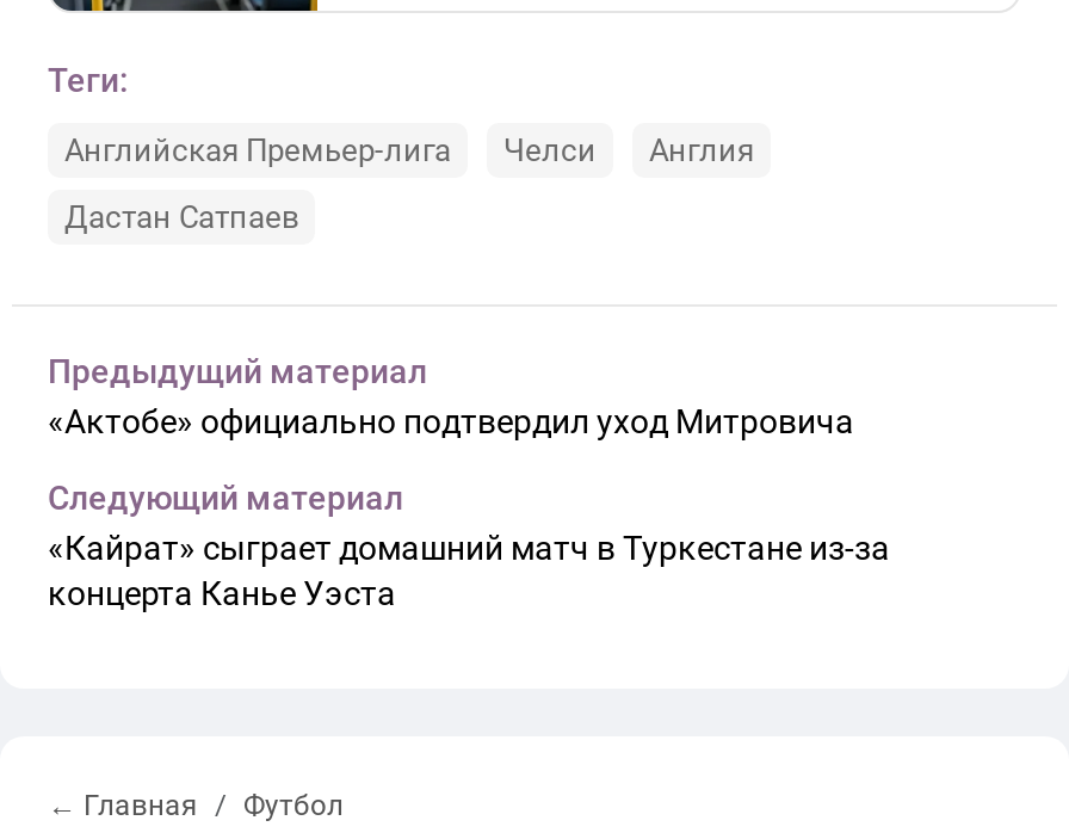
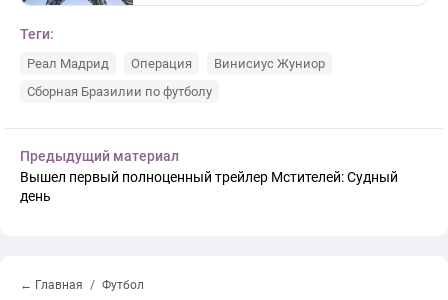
- Английская Премьер-лига
- Челси
- Англия
+ Реал Мадрид
+ Операция
+ Винисиус Жуниор

- Дастан Сатпаев
+ Сборная Бразилии по футболу

- «Актобе» официально подтвердил уход Митровича
- Следующий материал
- «Кайрат» сыграет домашний матч в Туркестане из-за
- концерта Канье Уэста
+ Вышел первый полноценный трейлер Мстителей: Судный
+ день
